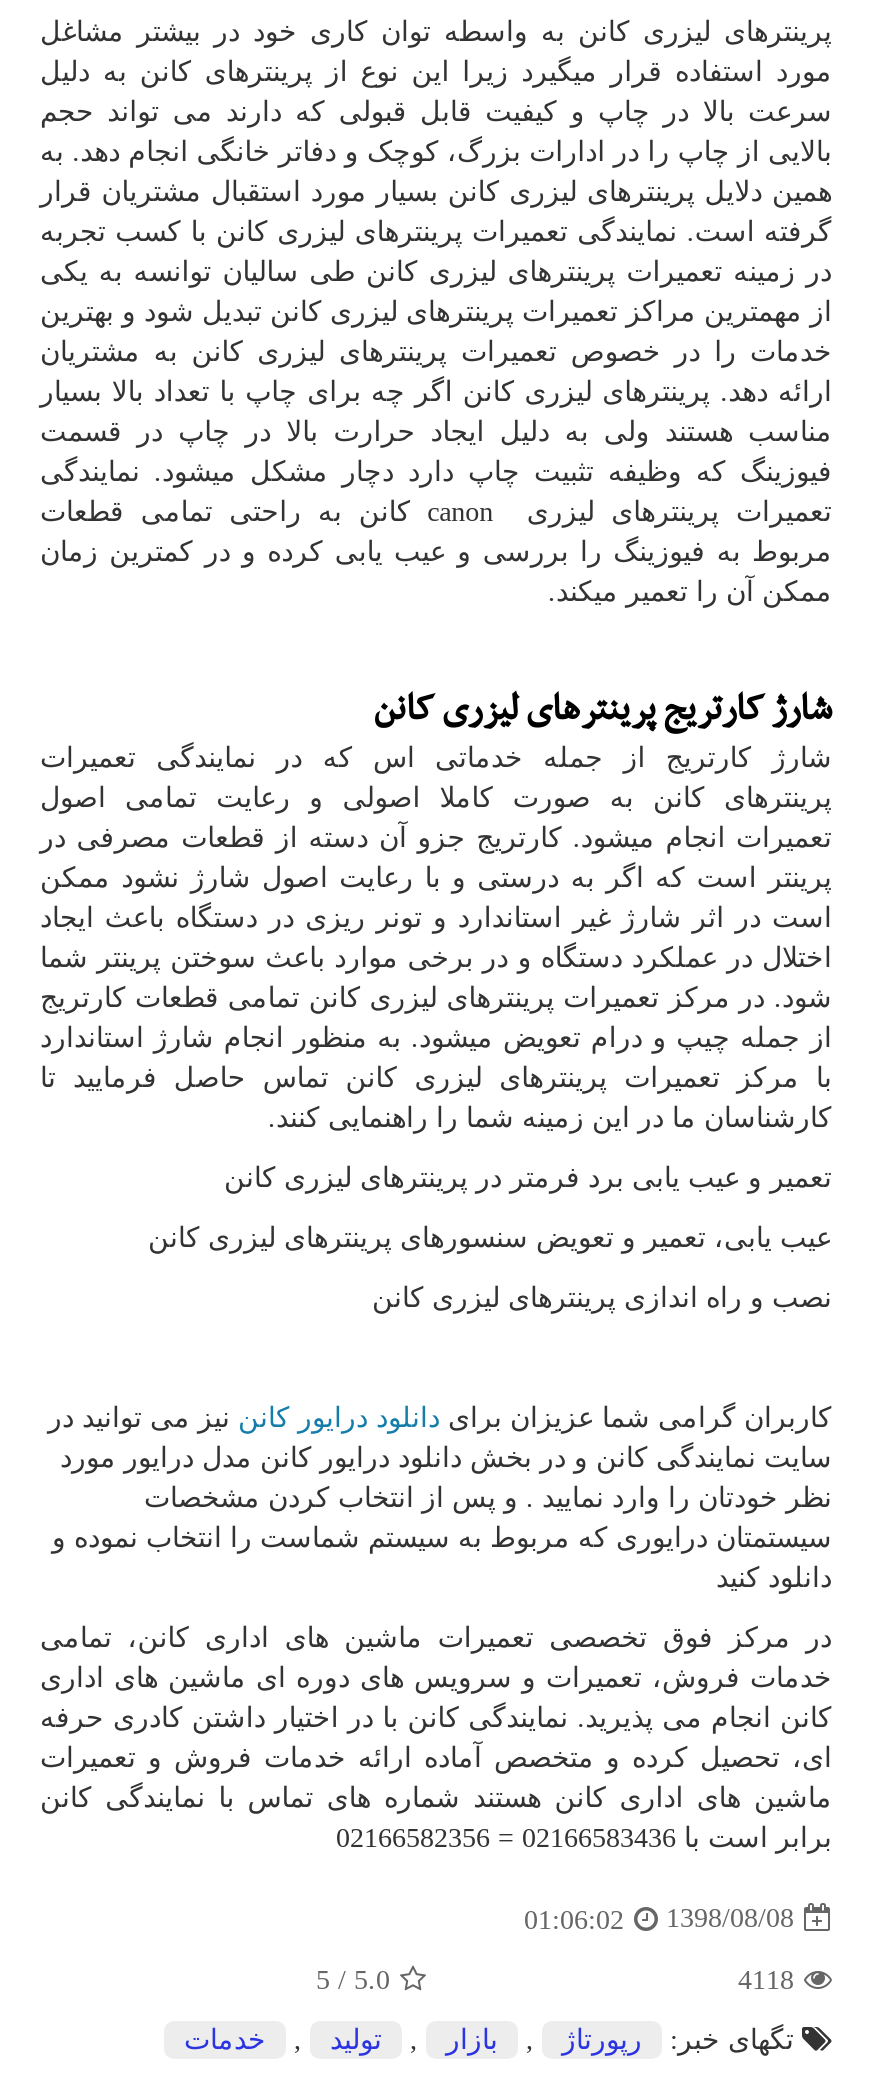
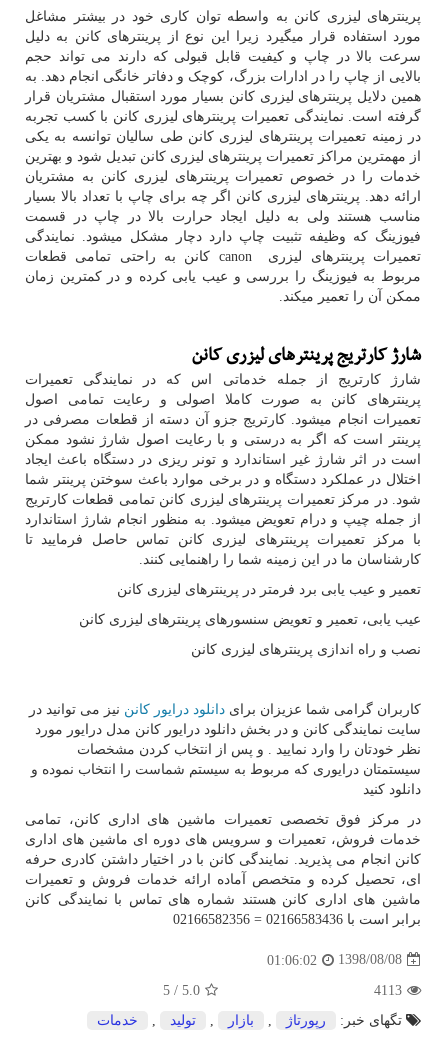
- 4118
+ 4113
